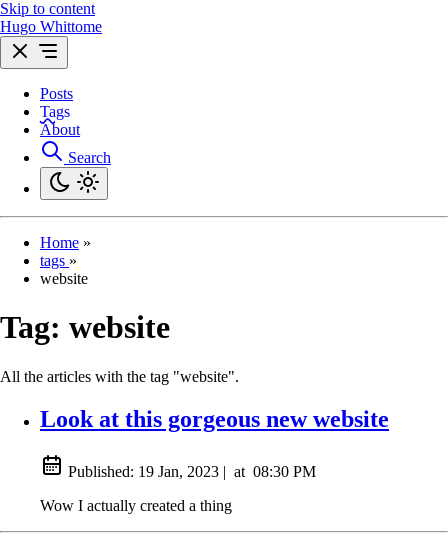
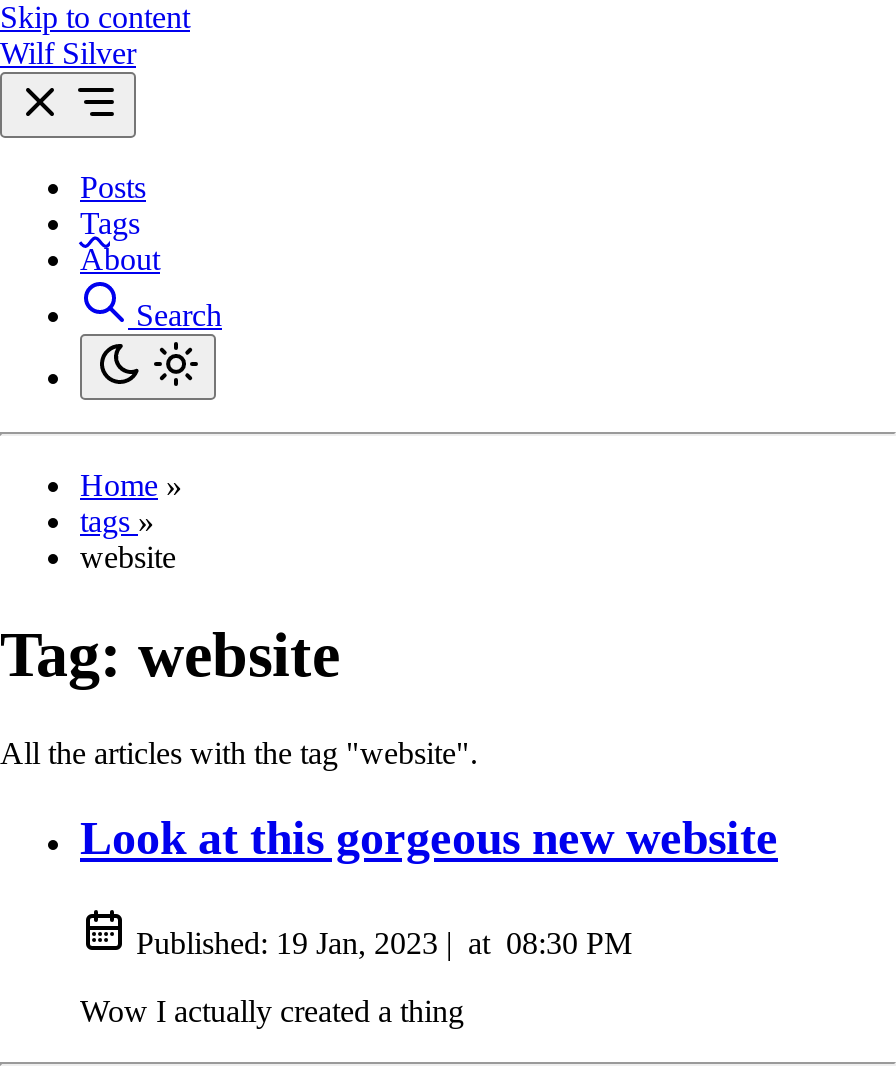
- Hugo Whittome
+ Wilf Silver
